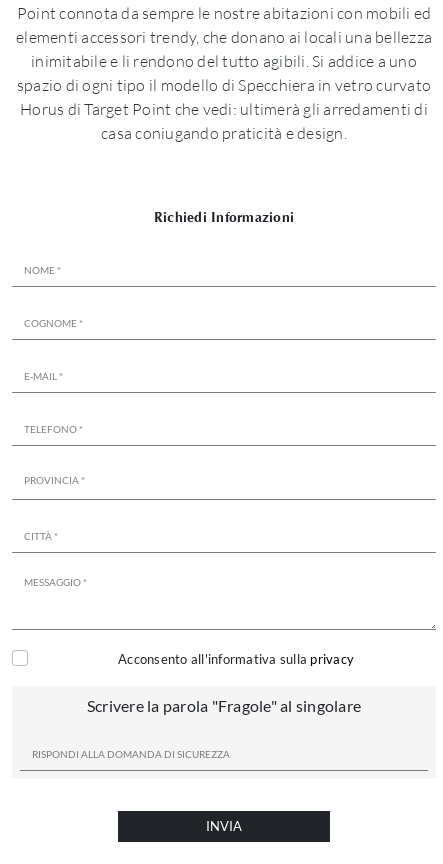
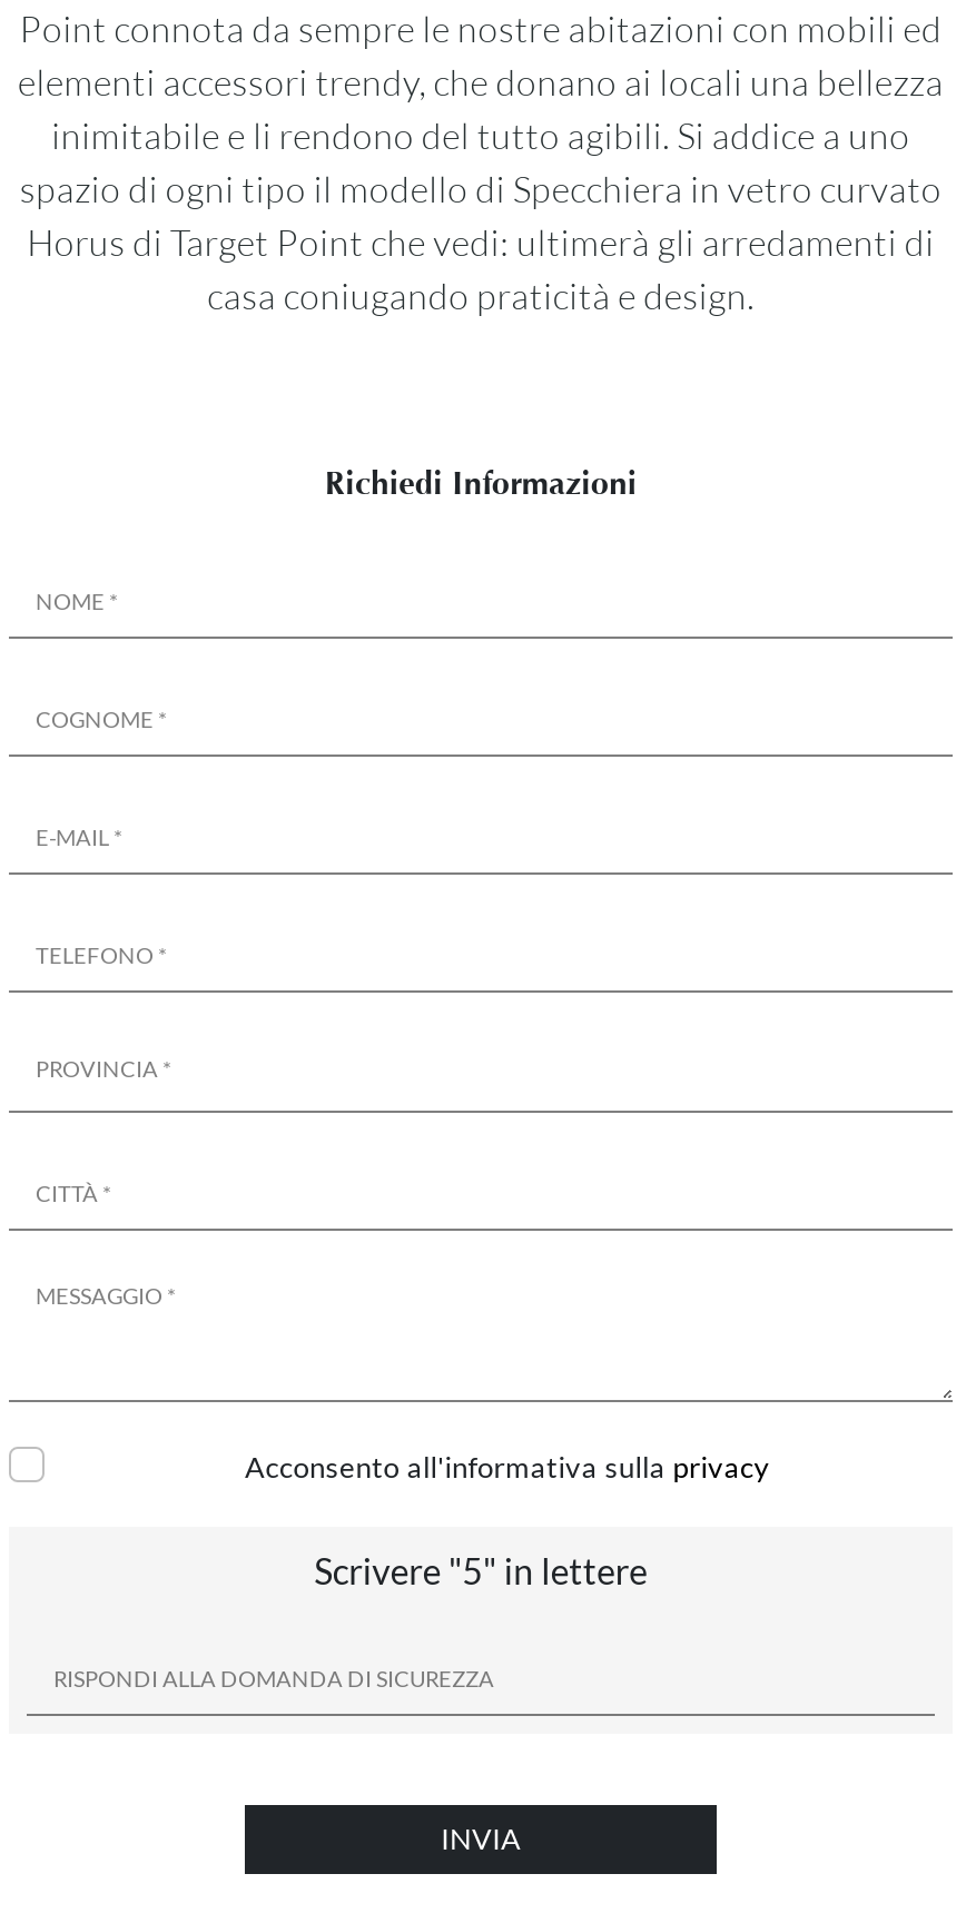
- Scrivere la parola "Fragole" al singolare
+ Scrivere "5" in lettere
